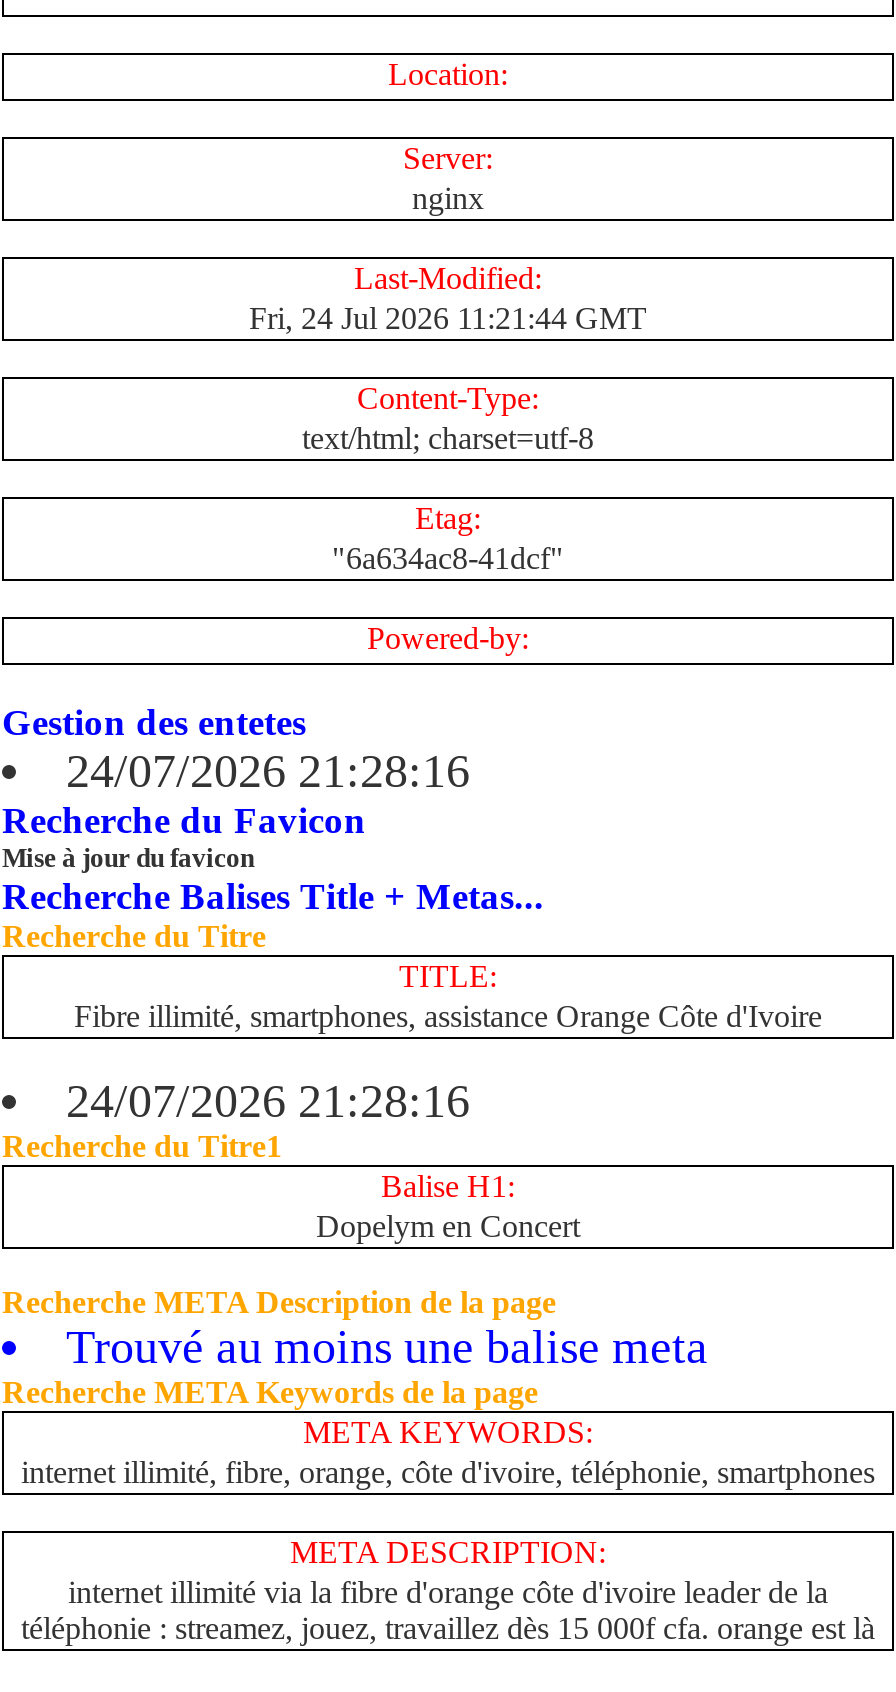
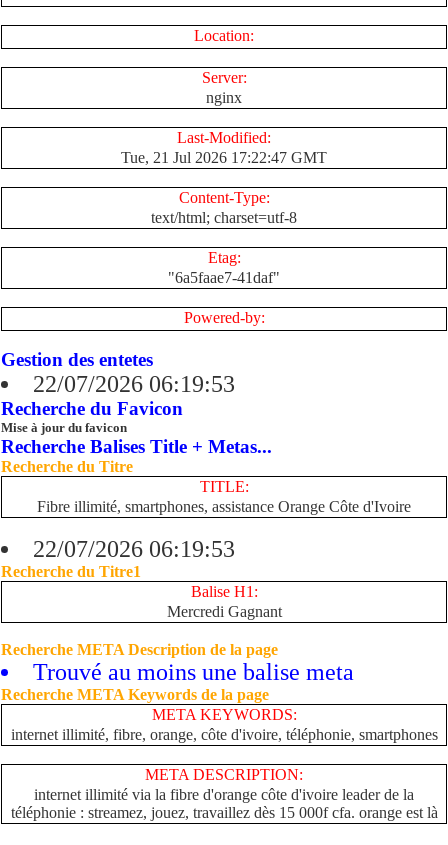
- Fri, 24 Jul 2026 11:21:44 GMT
+ Tue, 21 Jul 2026 17:22:47 GMT

- "6a634ac8-41dcf"
+ "6a5faae7-41daf"

- 24/07/2026 21:28:16
+ 22/07/2026 06:19:53

- 24/07/2026 21:28:16
+ 22/07/2026 06:19:53

- Dopelym en Concert
+ Mercredi Gagnant
